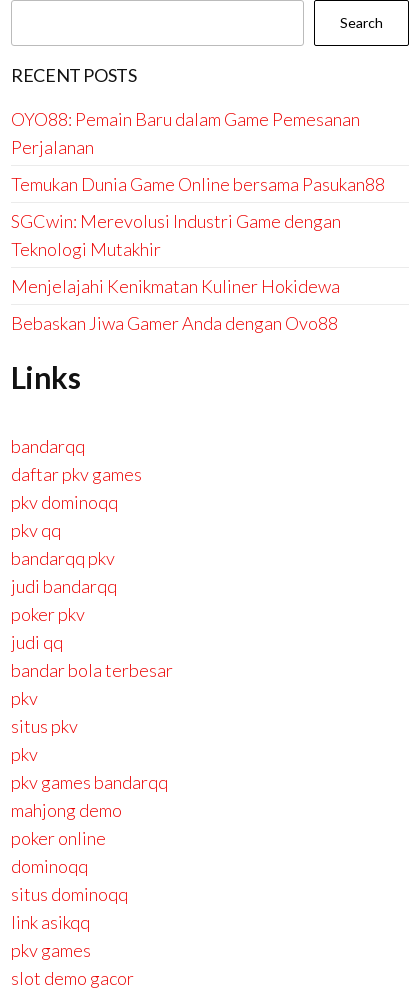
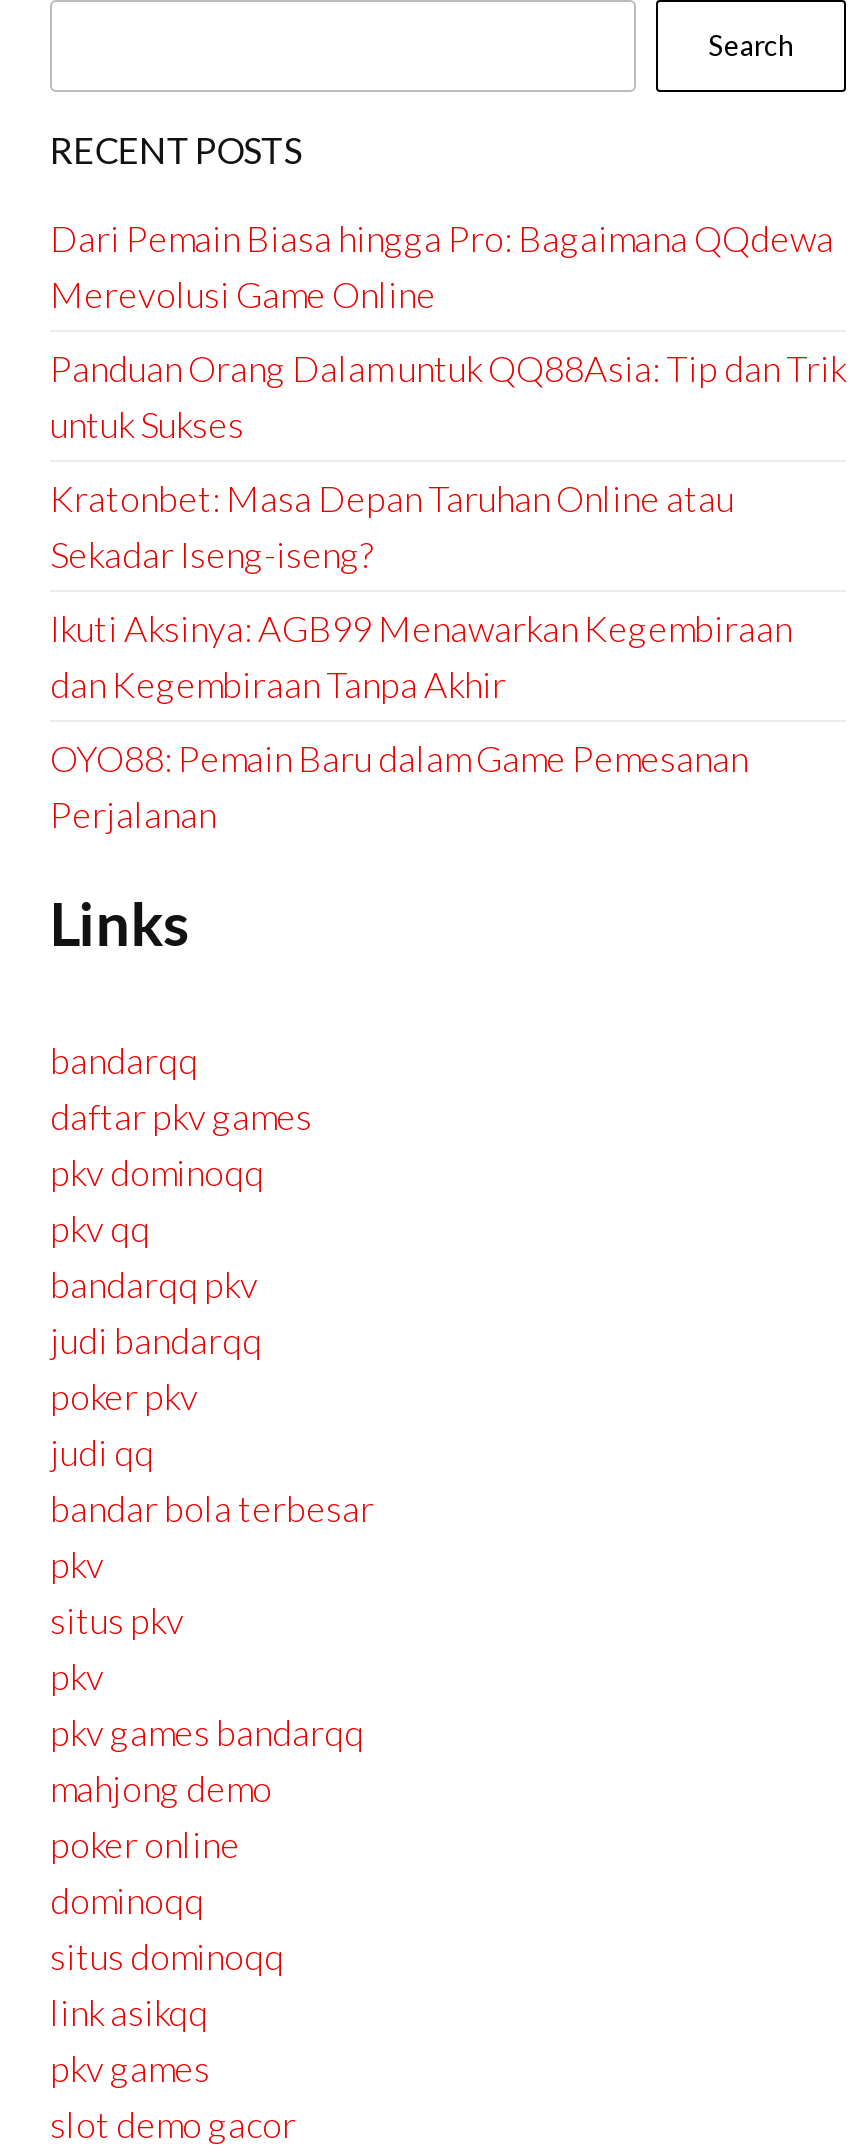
+ Dari Pemain Biasa hingga Pro: Bagaimana QQdewa
+ Merevolusi Game Online
+ Panduan Orang Dalam untuk QQ88Asia: Tip dan Trik
+ untuk Sukses
+ Kratonbet: Masa Depan Taruhan Online atau
+ Sekadar Iseng-iseng?
+ Ikuti Aksinya: AGB99 Menawarkan Kegembiraan
+ dan Kegembiraan Tanpa Akhir

moved down: OYO88: Pemain Baru dalam Game Pemesanan | Perjalanan

- Temukan Dunia Game Online bersama Pasukan88
- SGCwin: Merevolusi Industri Game dengan
- Teknologi Mutakhir
- Menjelajahi Kenikmatan Kuliner Hokidewa
- Bebaskan Jiwa Gamer Anda dengan Ovo88
